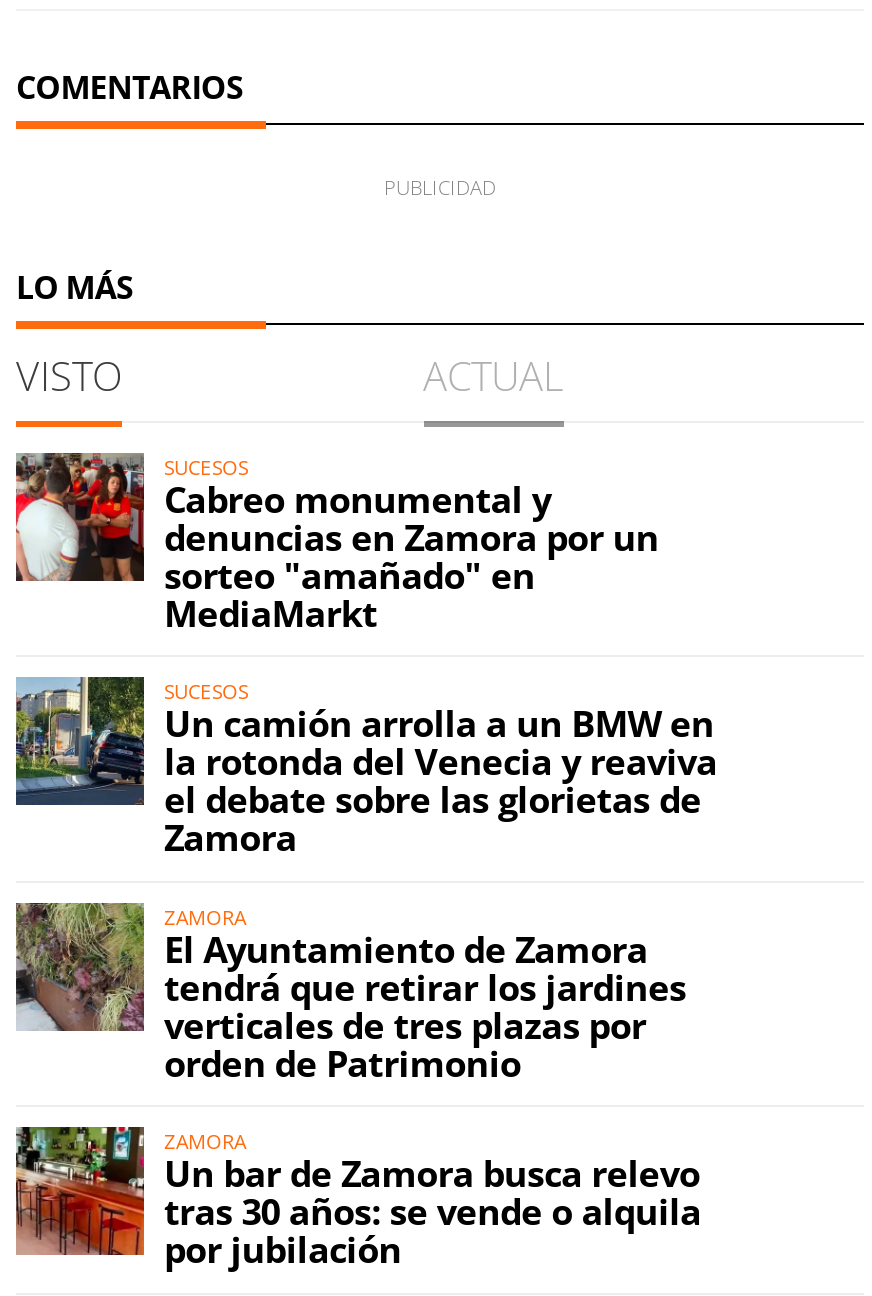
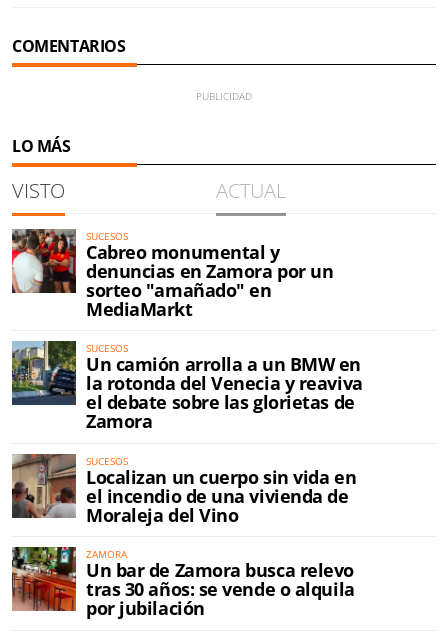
- [image]
- ZAMORA
- El Ayuntamiento de Zamora
- tendrá que retirar los jardines
- verticales de tres plazas por
- orden de Patrimonio
+ [image]
+ SUCESOS
+ Localizan un cuerpo sin vida en
+ el incendio de una vivienda de
+ Moraleja del Vino
